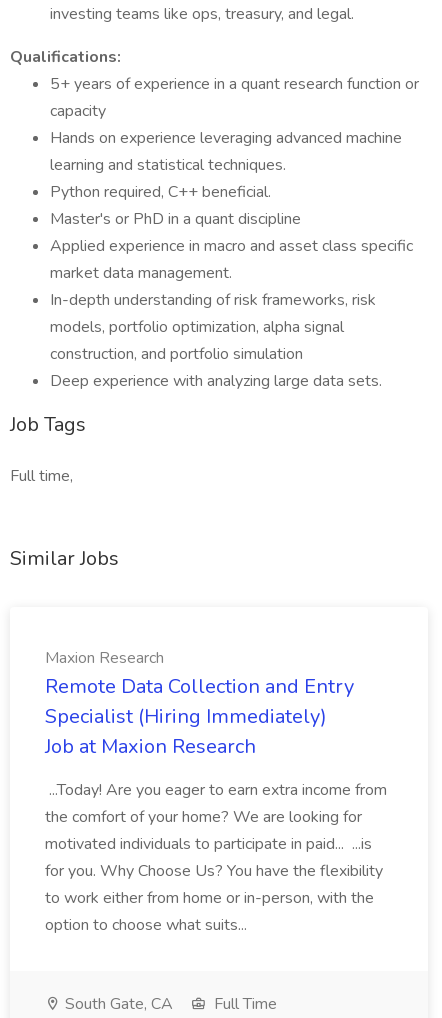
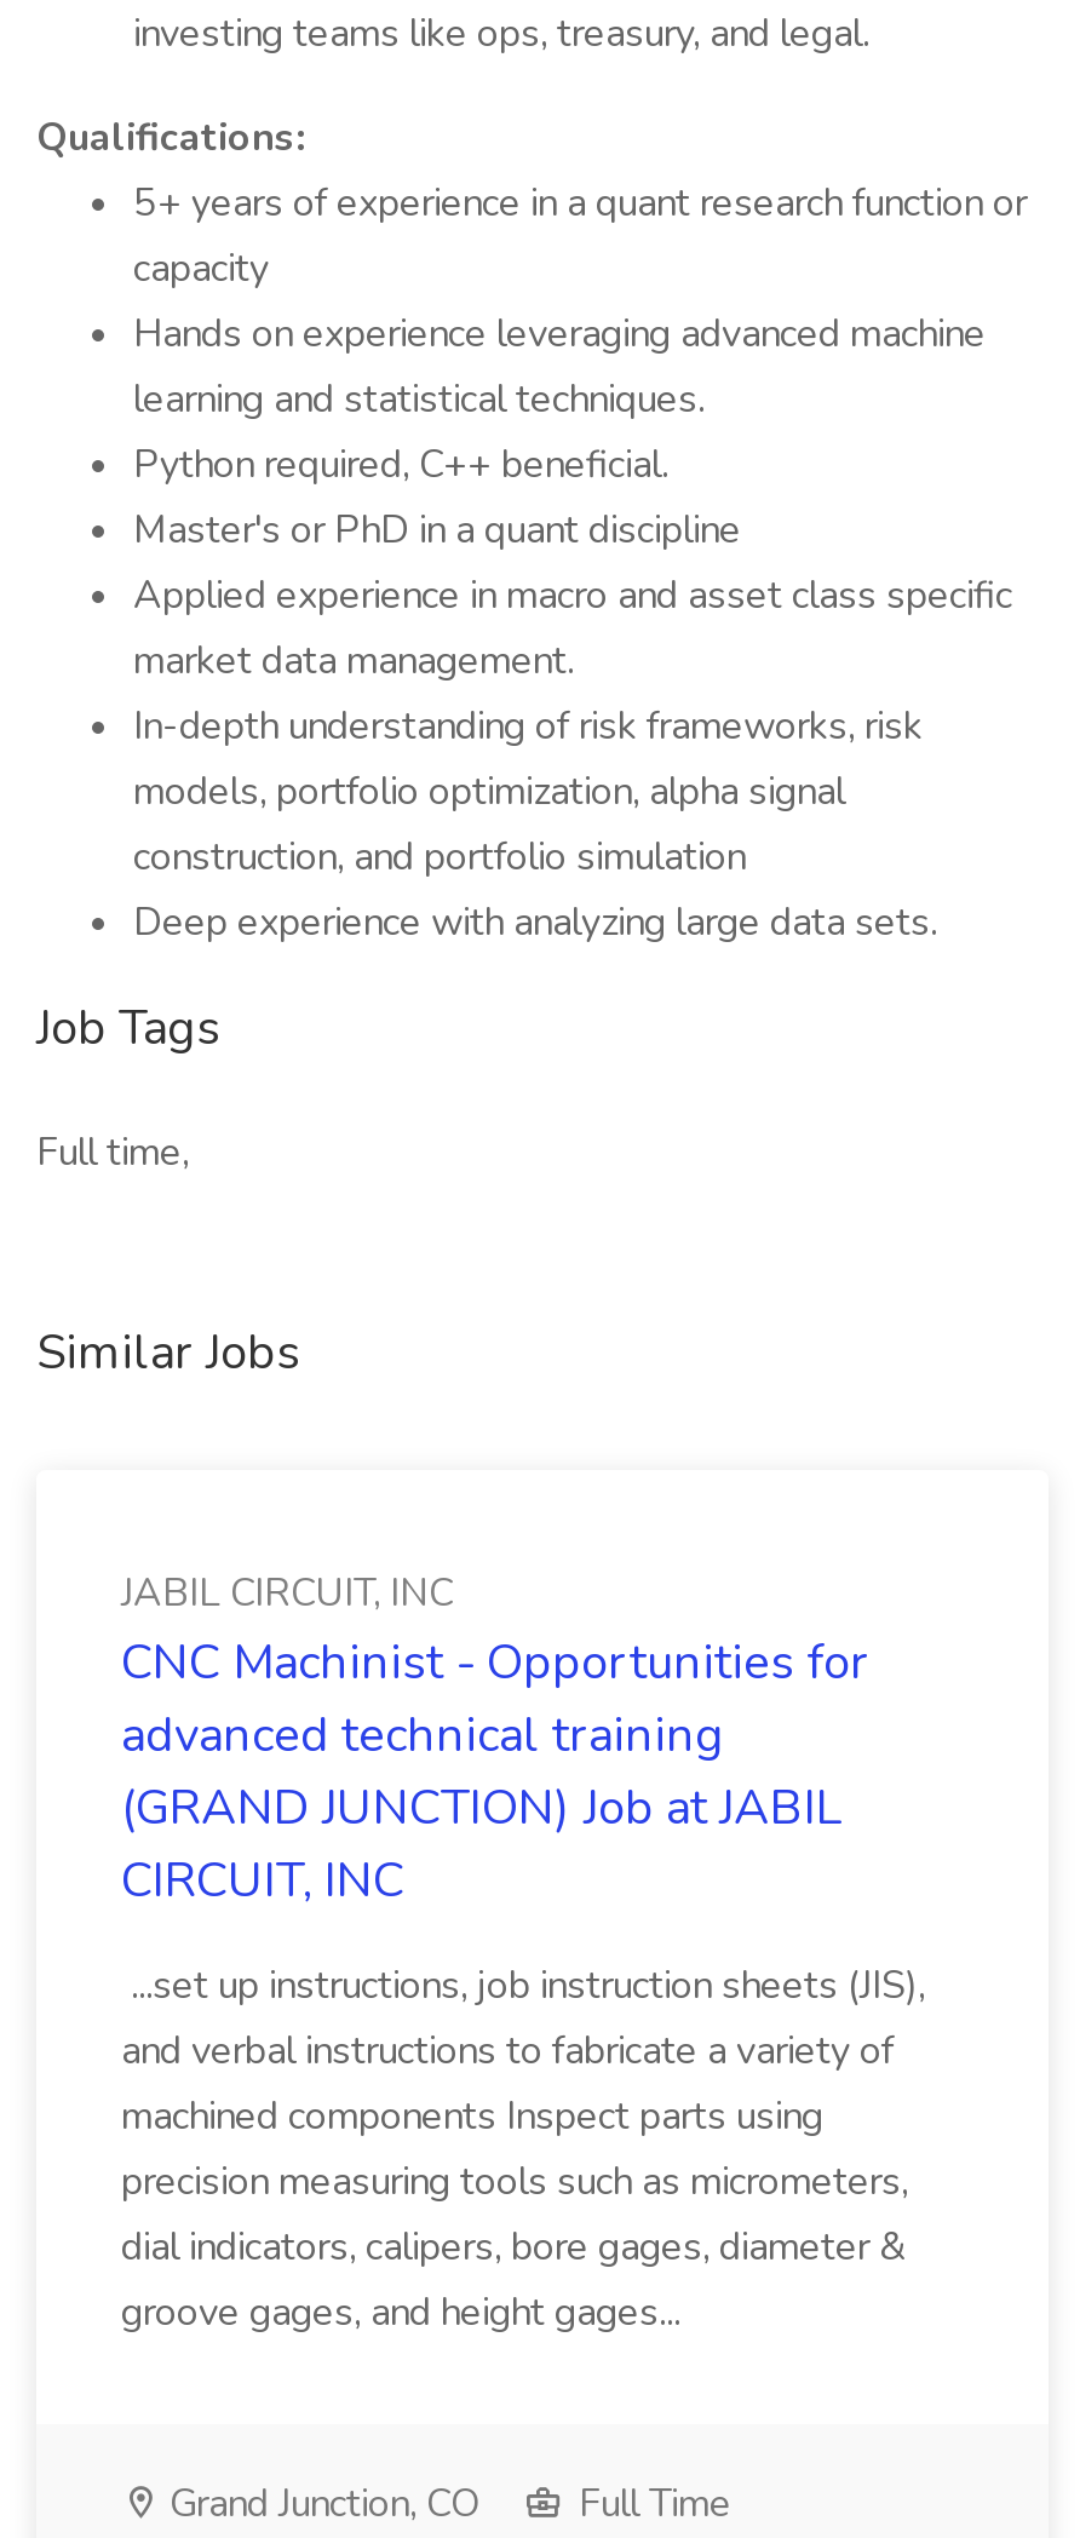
- Maxion Research
- Remote Data Collection and Entry
- Specialist (Hiring Immediately)
- Job at Maxion Research
+ JABIL CIRCUIT, INC
+ CNC Machinist - Opportunities for
+ advanced technical training
+ (GRAND JUNCTION) Job at JABIL
+ CIRCUIT, INC

- ...Today! Are you eager to earn extra income from
- the comfort of your home? We are looking for
- motivated individuals to participate in paid... ...is
- for you. Why Choose Us? You have the flexibility
- to work either from home or in-person, with the
- option to choose what suits...
+ ...set up instructions, job instruction sheets (JIS),
+ and verbal instructions to fabricate a variety of
+ machined components Inspect parts using
+ precision measuring tools such as micrometers,
+ dial indicators, calipers, bore gages, diameter &
+ groove gages, and height gages...

- South Gate, CA
+ Grand Junction, CO
